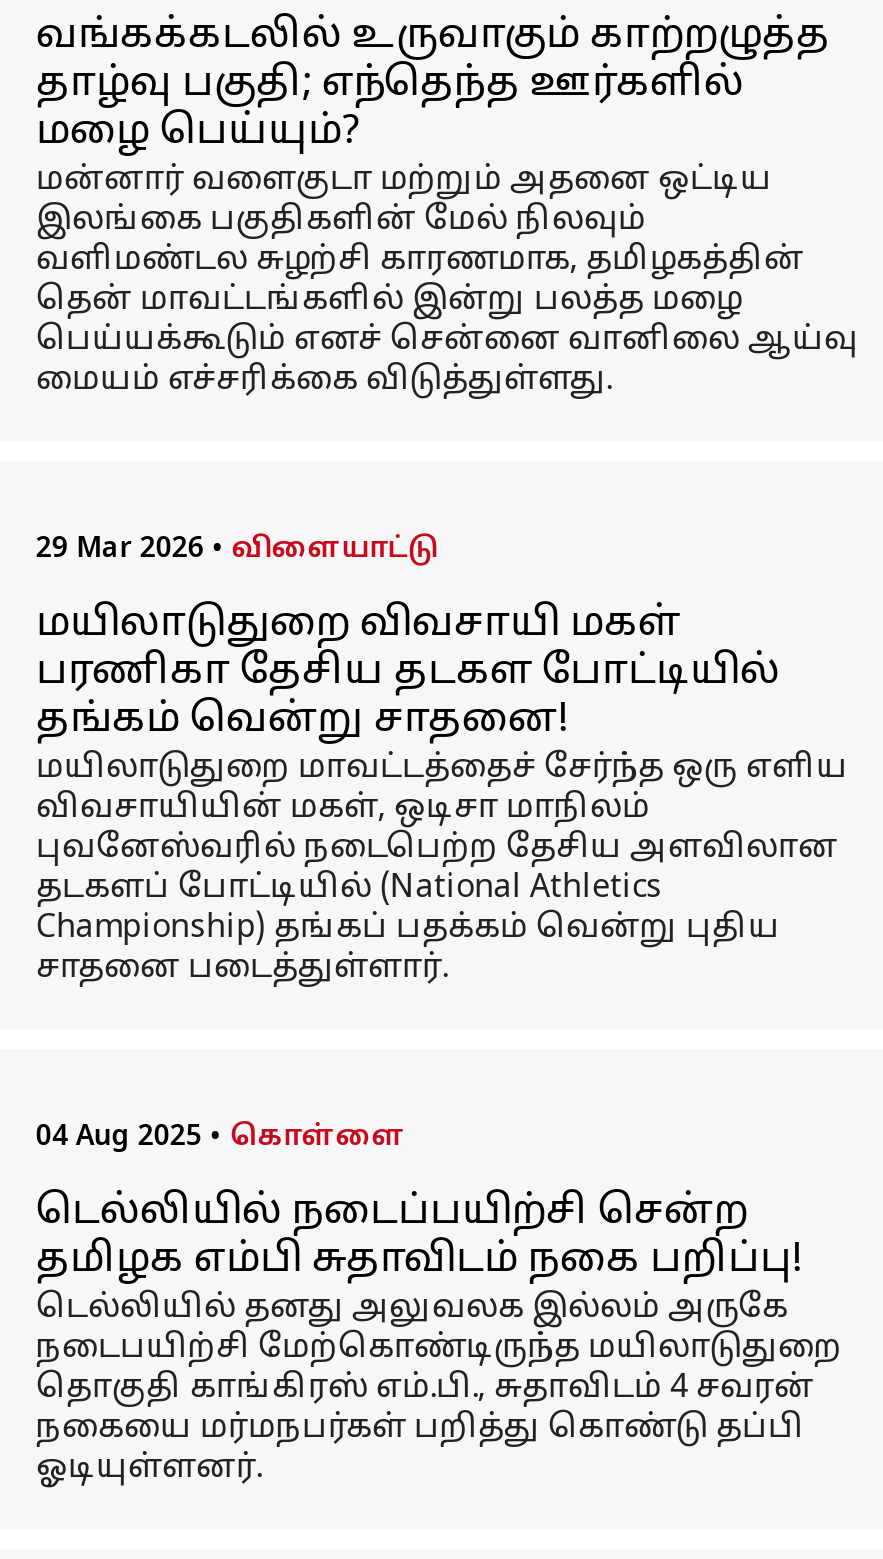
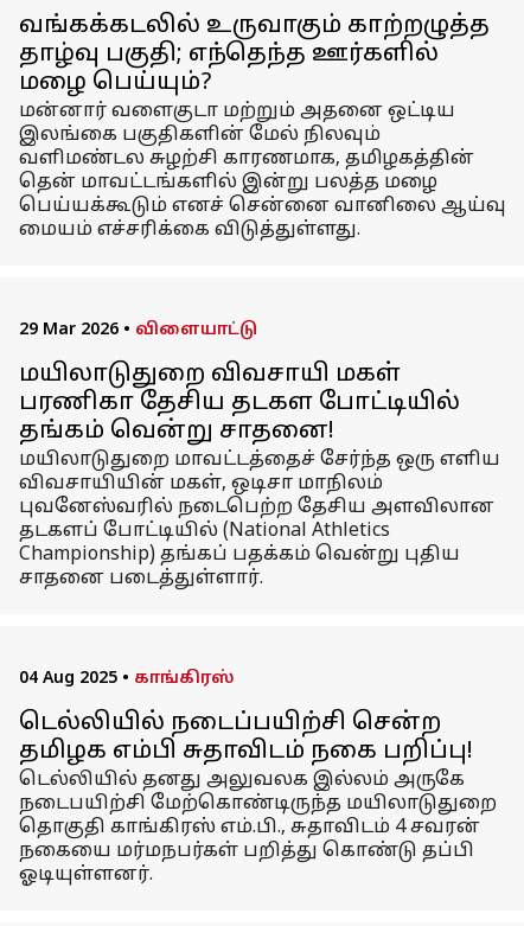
- 04 Aug 2025 • கொள்ளை
+ 04 Aug 2025 • காங்கிரஸ்
